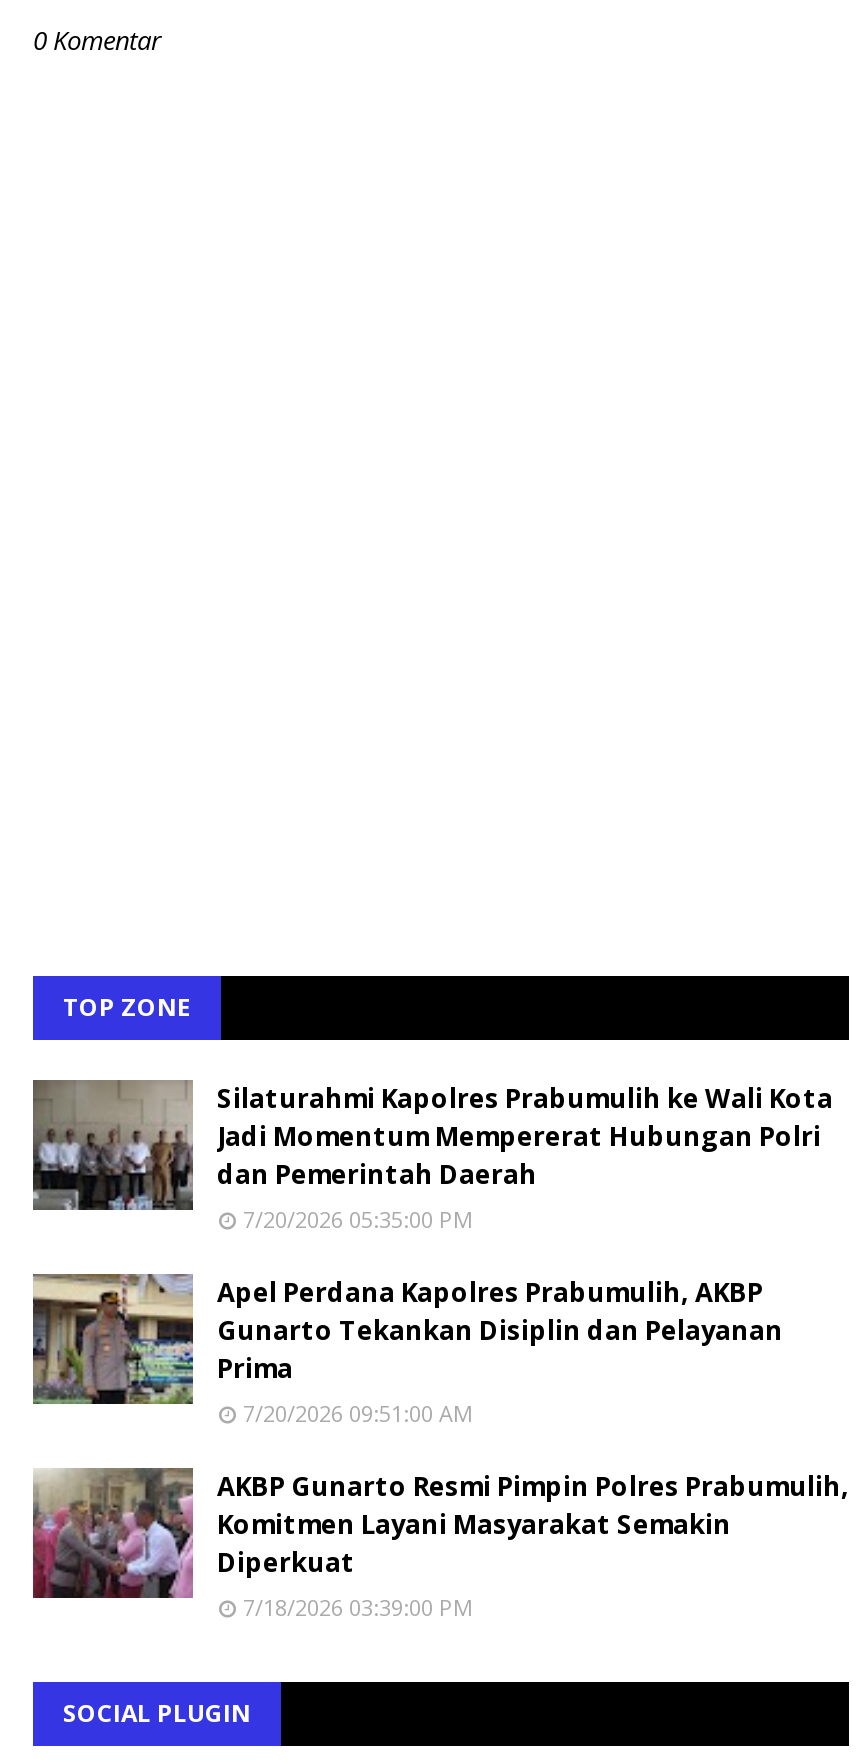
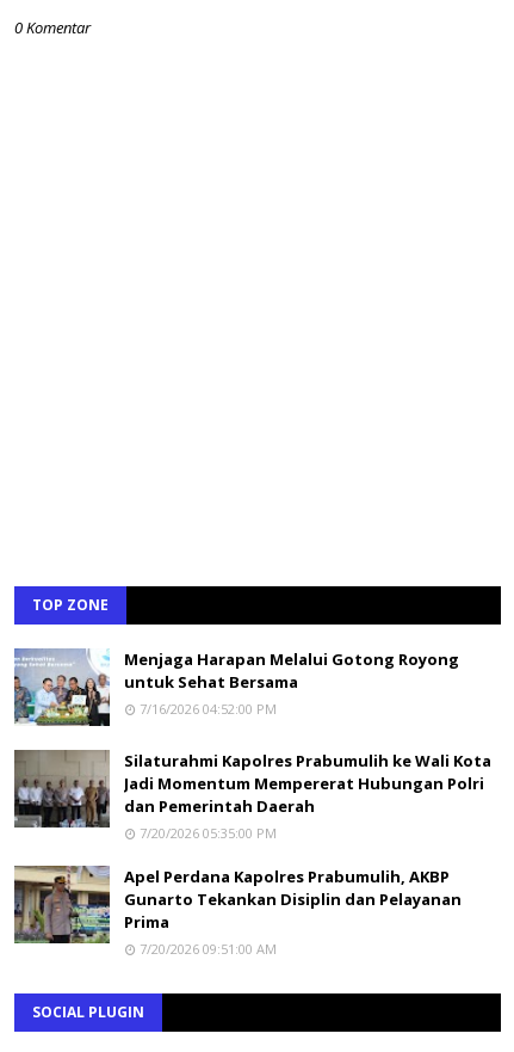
+ [image]
+ Menjaga Harapan Melalui Gotong Royong
+ untuk Sehat Bersama
+ 7/16/2026 04:52:00 PM

moved down: [image] | Silaturahmi Kapolres Prabumulih ke Wali Kota | Jadi Momentum Mempererat Hubungan Polri | ... | Prima | 7/20/2026 09:51:00 AM

- [image]
- AKBP Gunarto Resmi Pimpin Polres Prabumulih,
- Komitmen Layani Masyarakat Semakin
- Diperkuat
- 7/18/2026 03:39:00 PM
